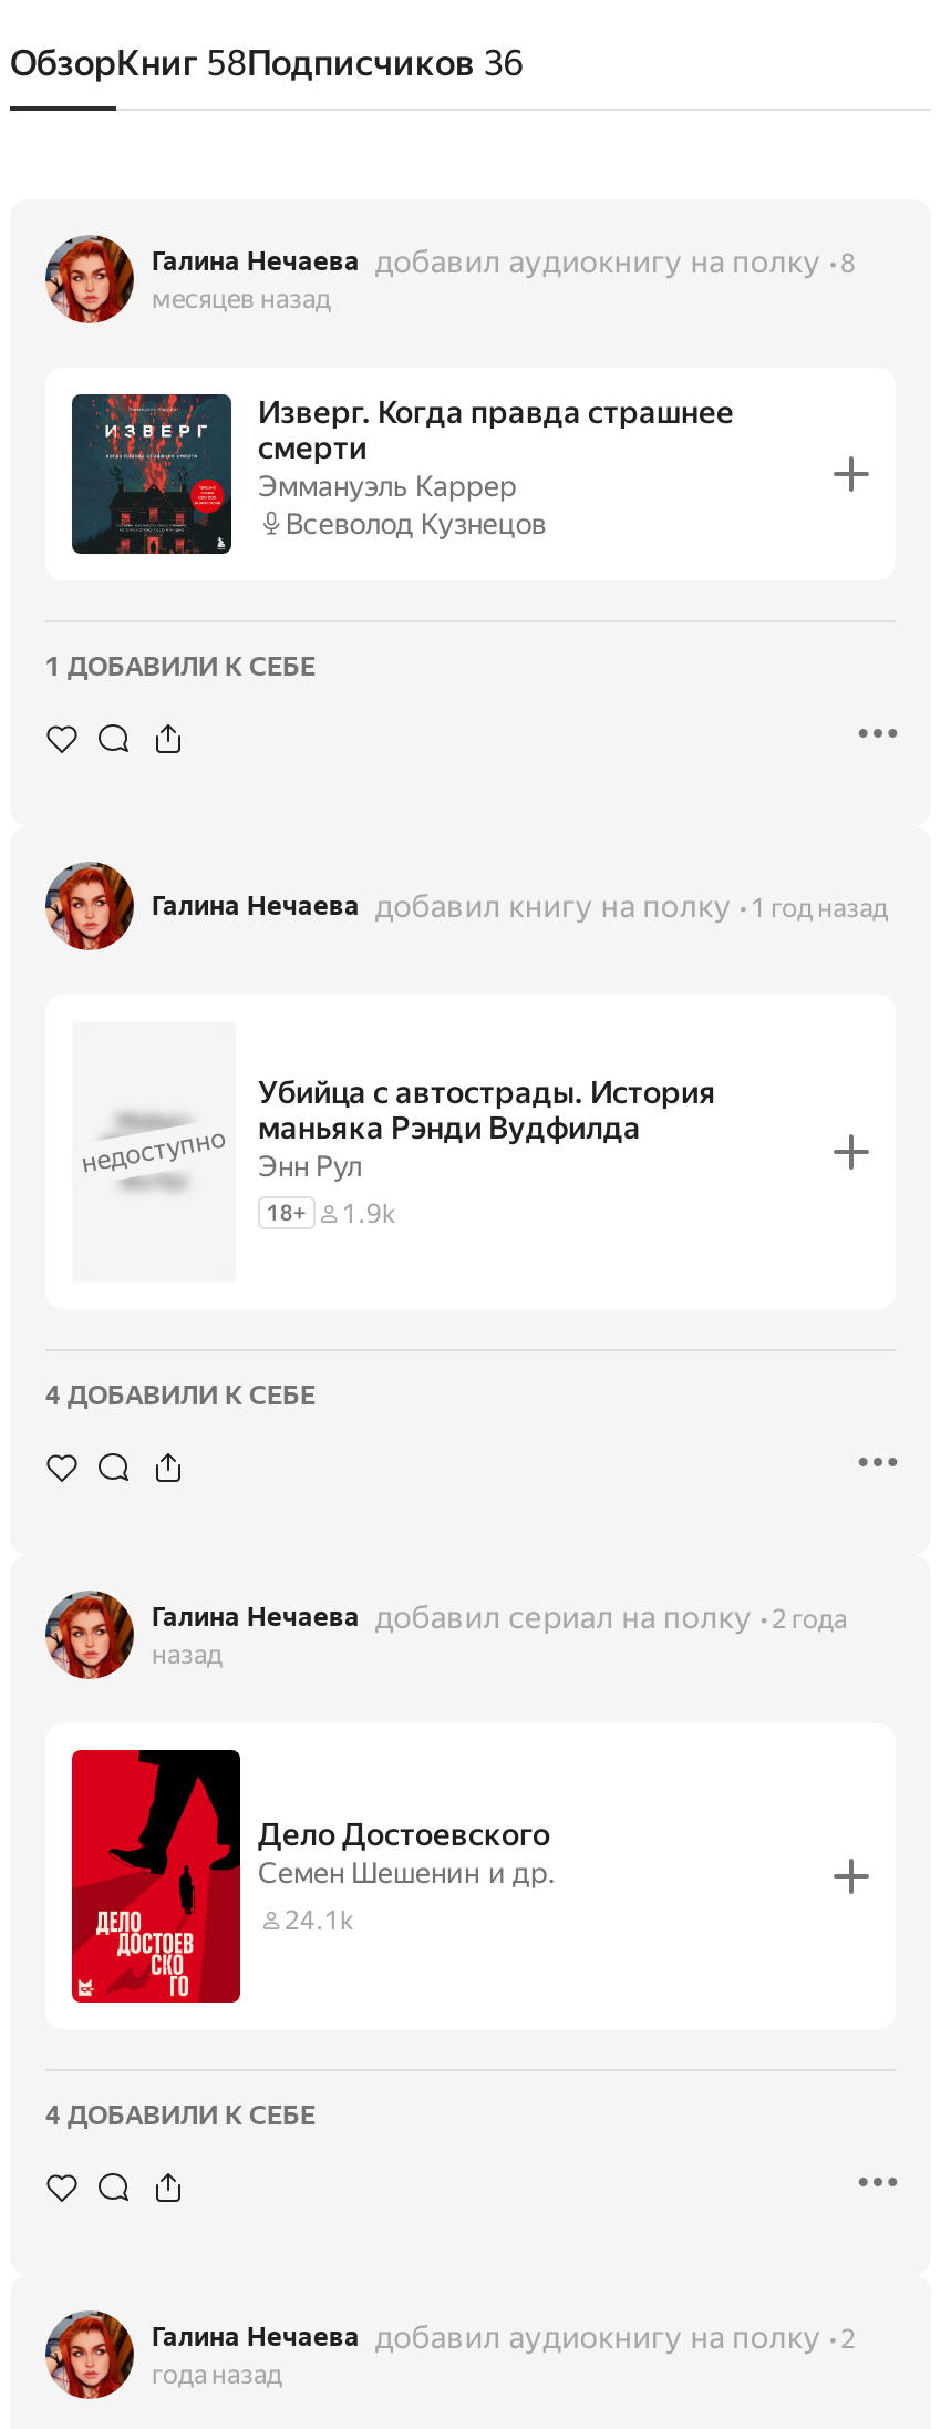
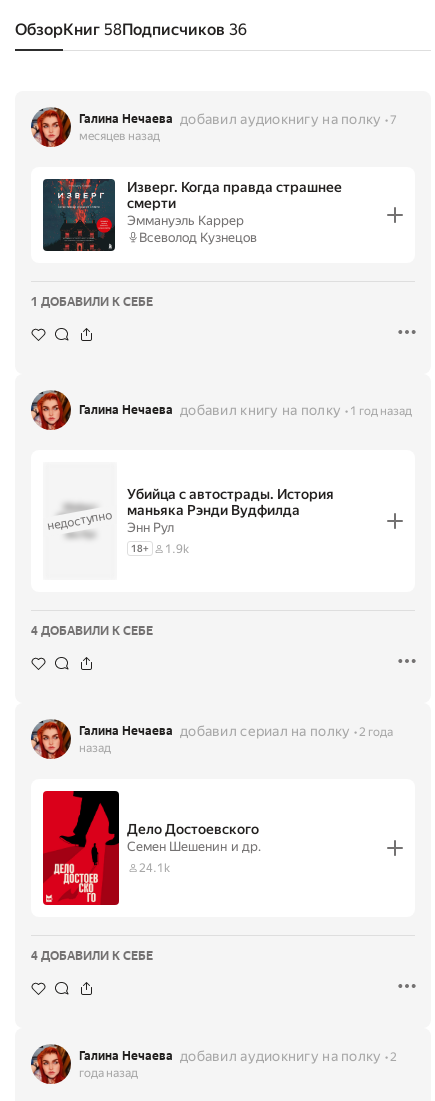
- 8
+ 7
